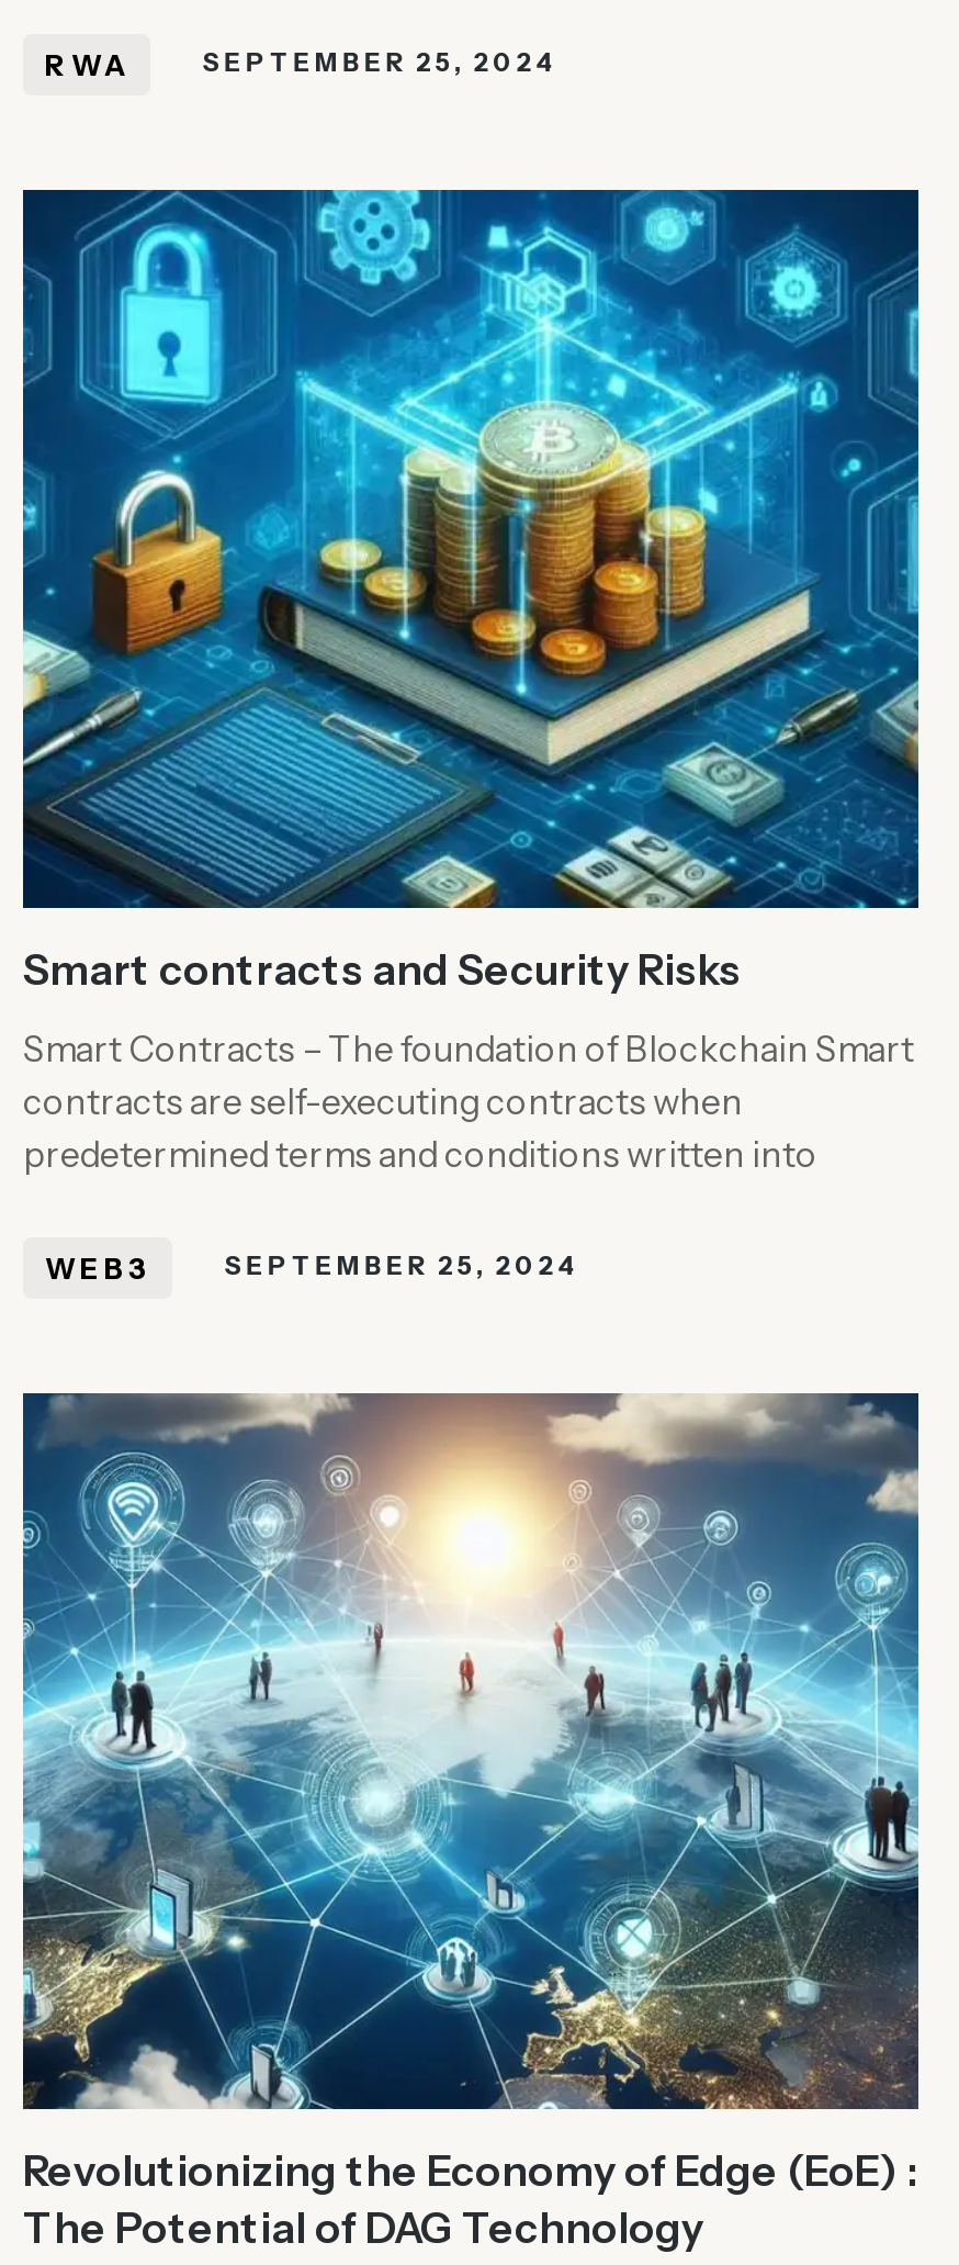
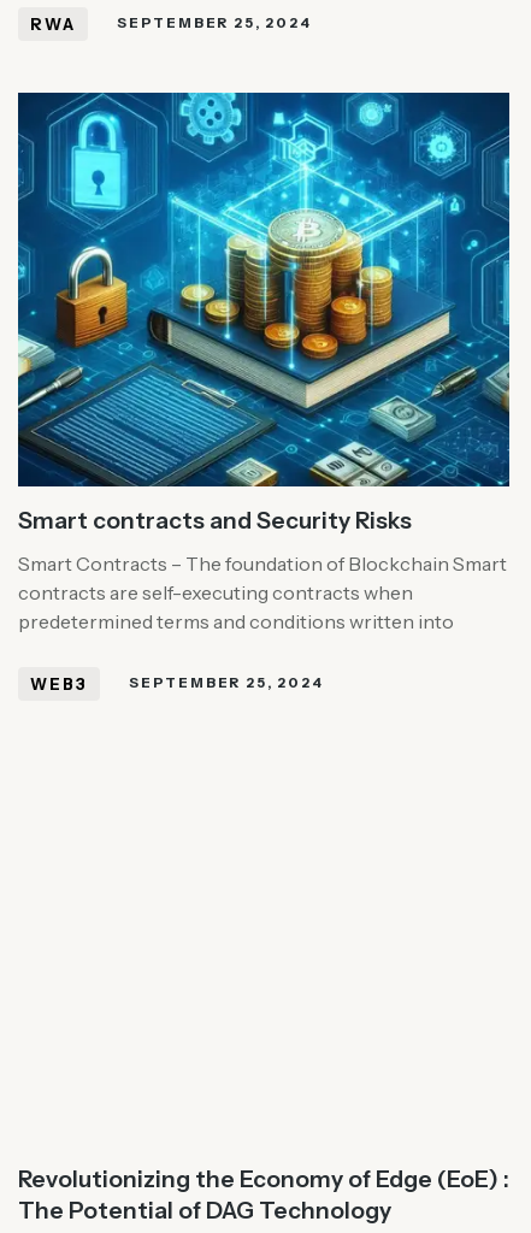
- [image]
